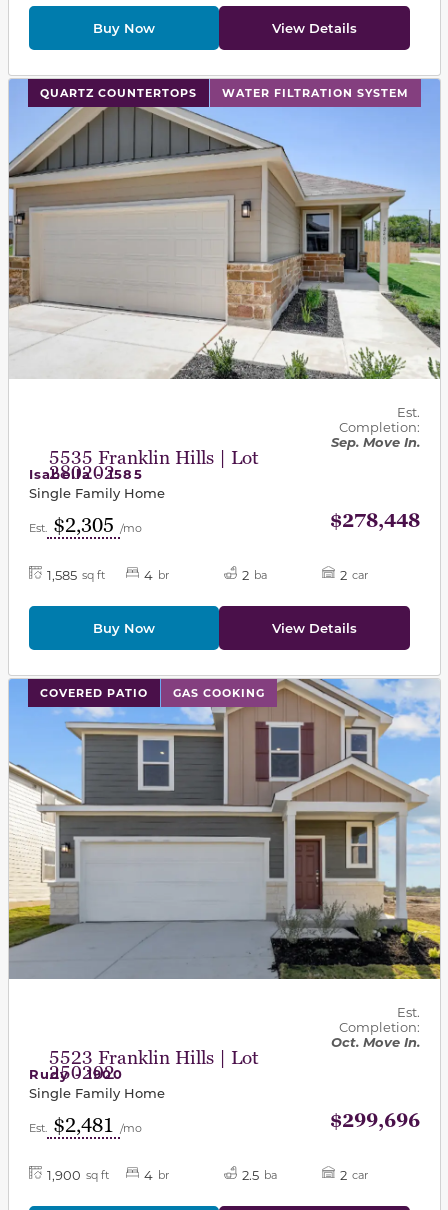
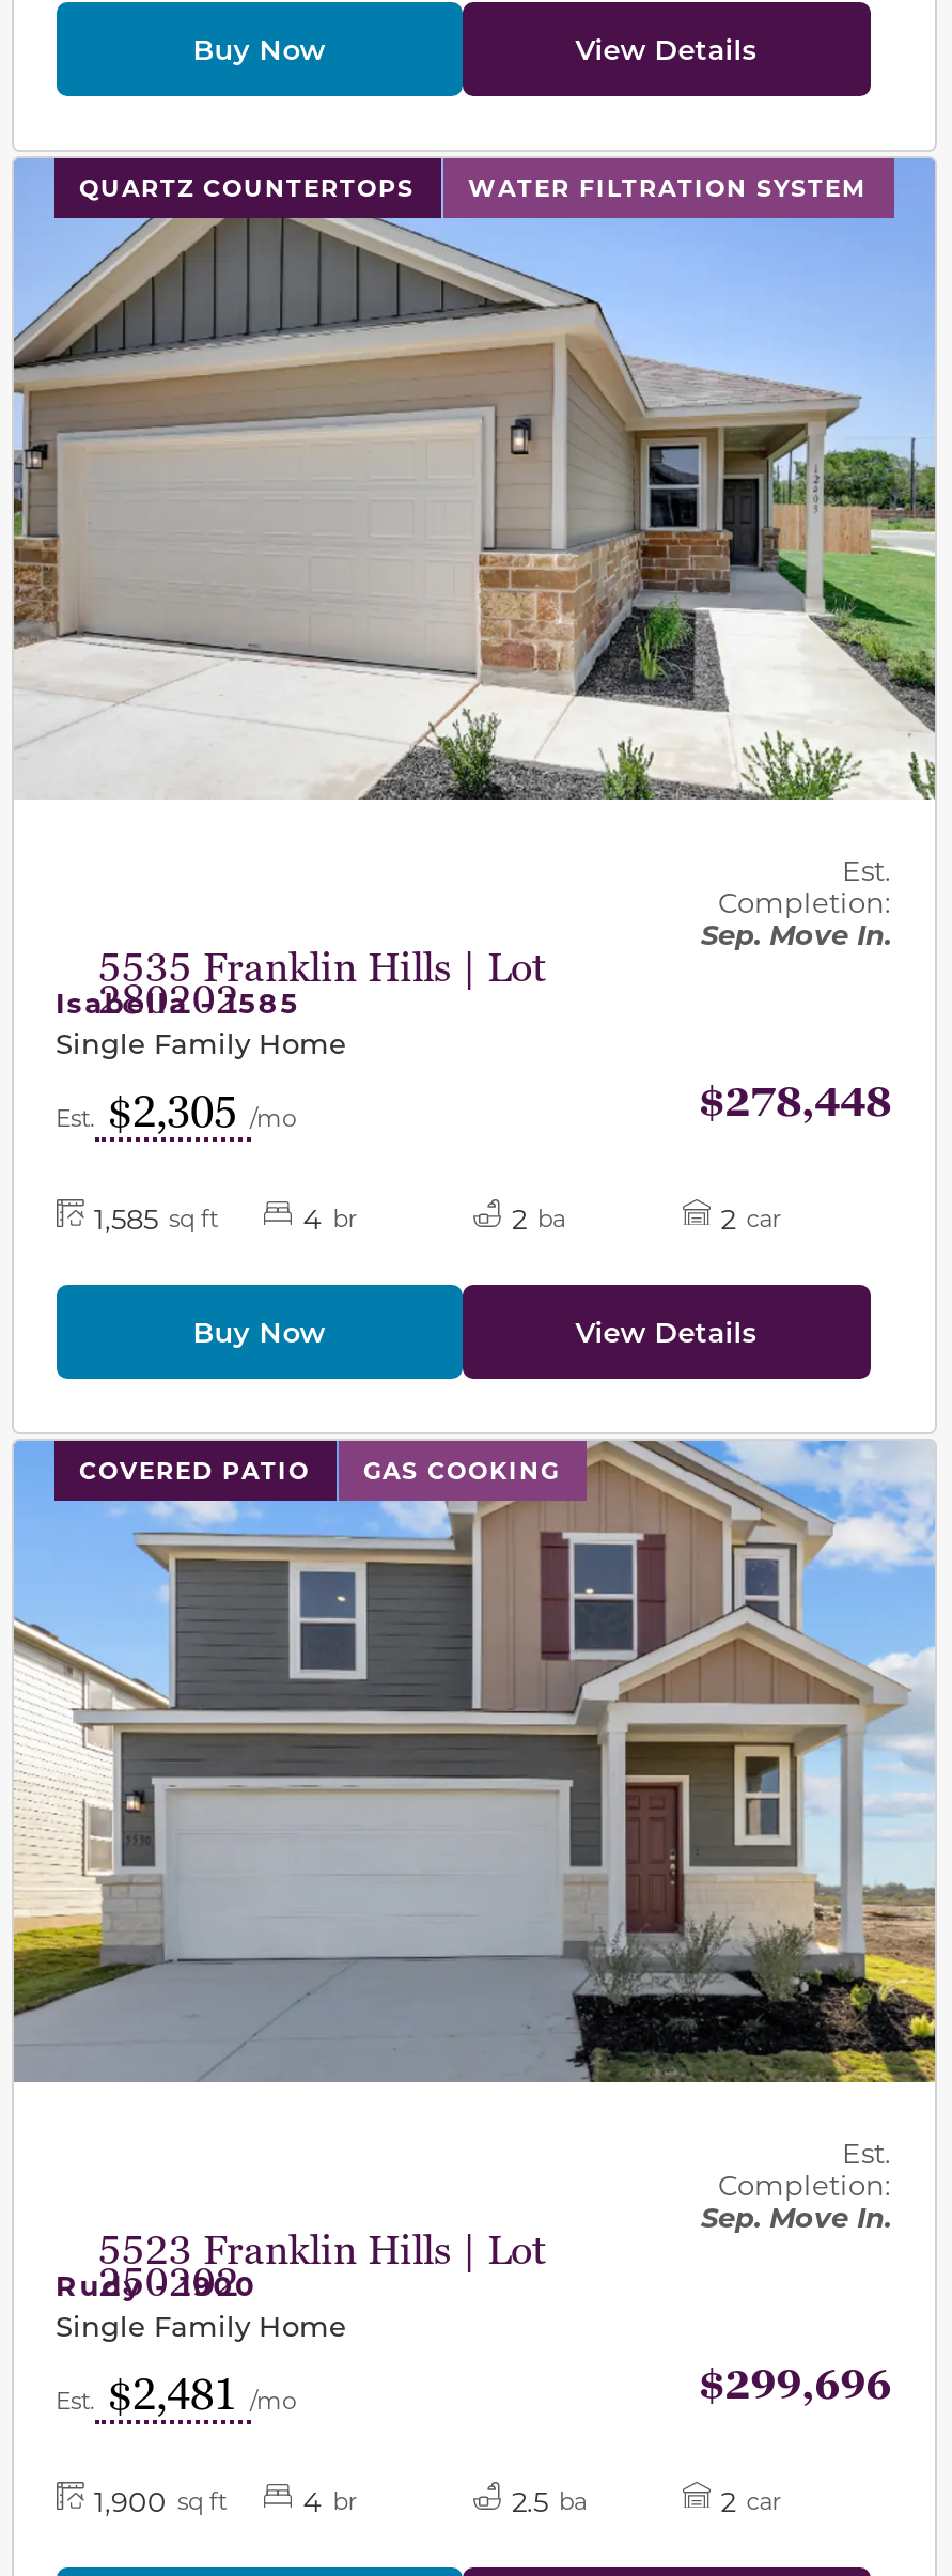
- Oct. Move In.
+ Sep. Move In.
